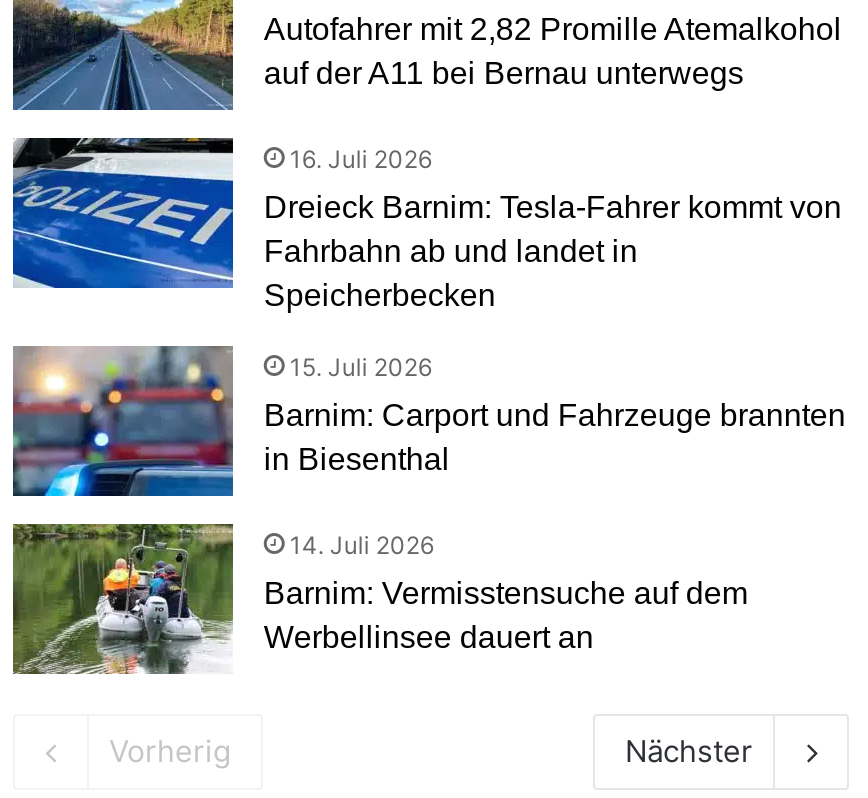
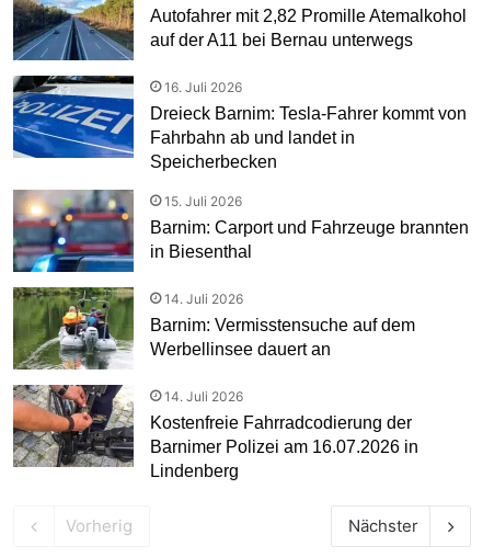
+ [image]
+ 14. Juli 2026
+ Kostenfreie Fahrradcodierung der
+ Barnimer Polizei am 16.07.2026 in
+ Lindenberg
